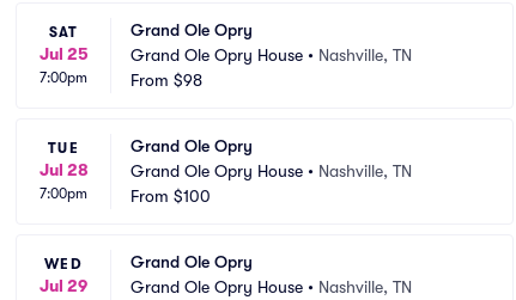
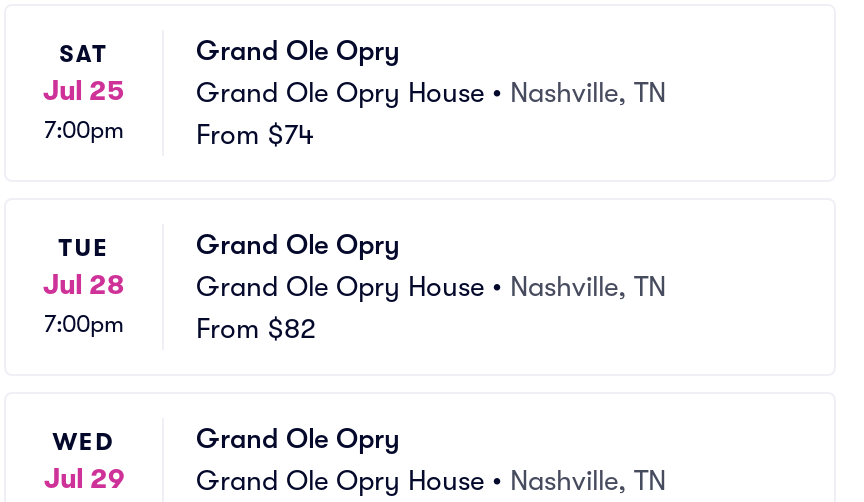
- From $98
+ From $74

- From $100
+ From $82
